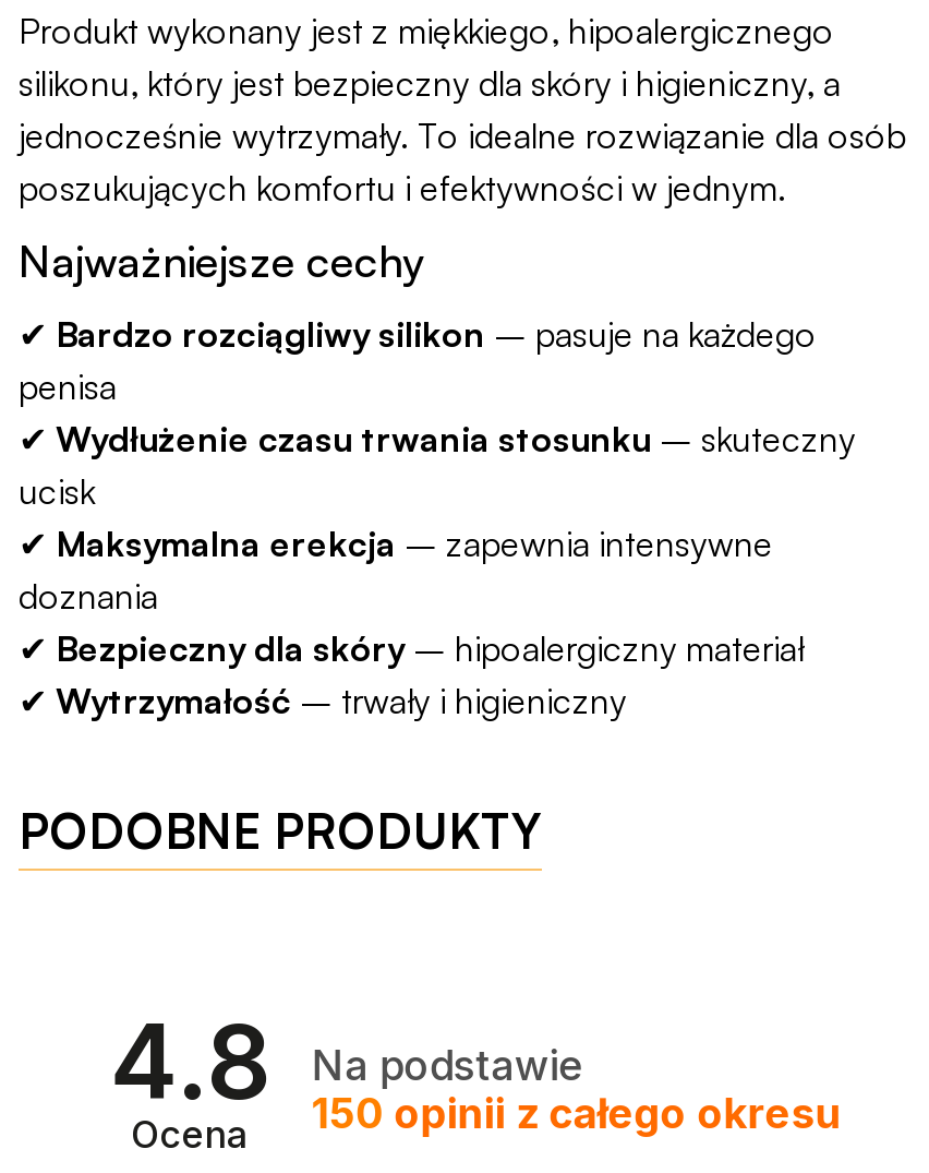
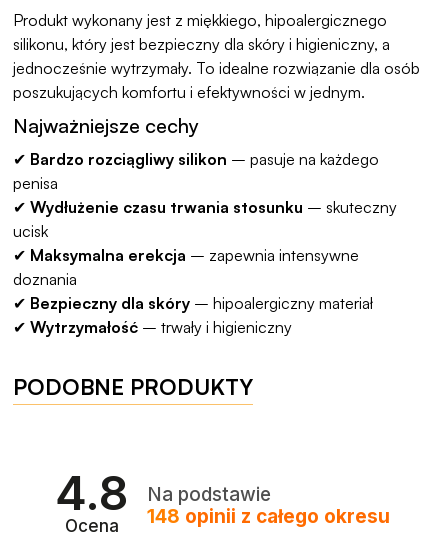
- 150 opinii z całego okresu
+ 148 opinii z całego okresu
